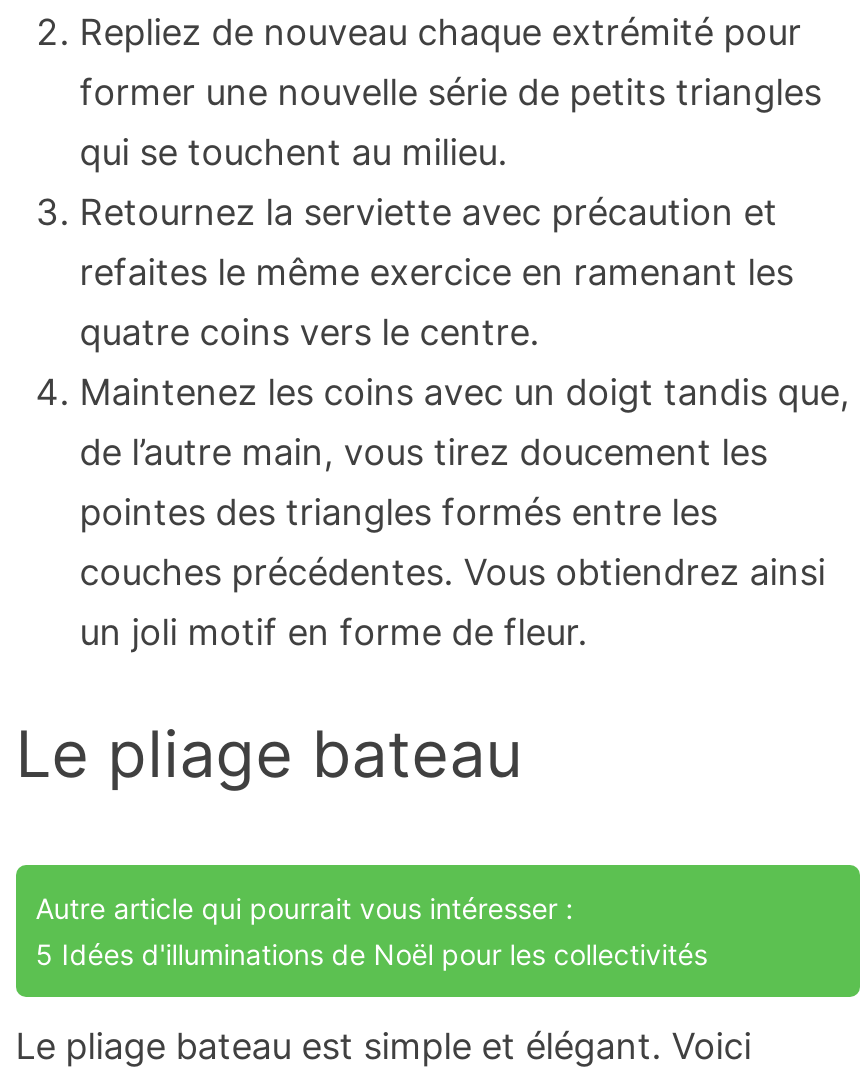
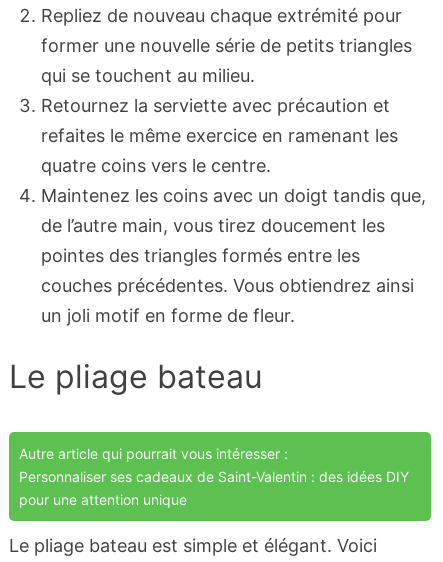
- 5 Idées d'illuminations de Noël pour les collectivités
+ Personnaliser ses cadeaux de Saint-Valentin : des idées DIY
+ pour une attention unique
